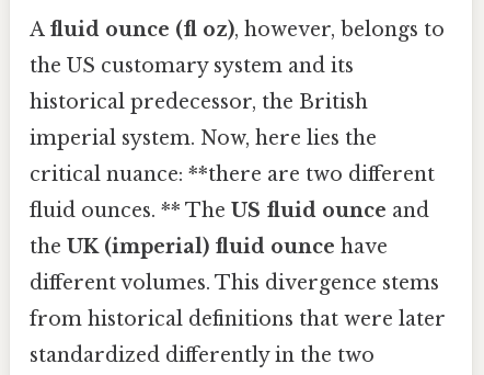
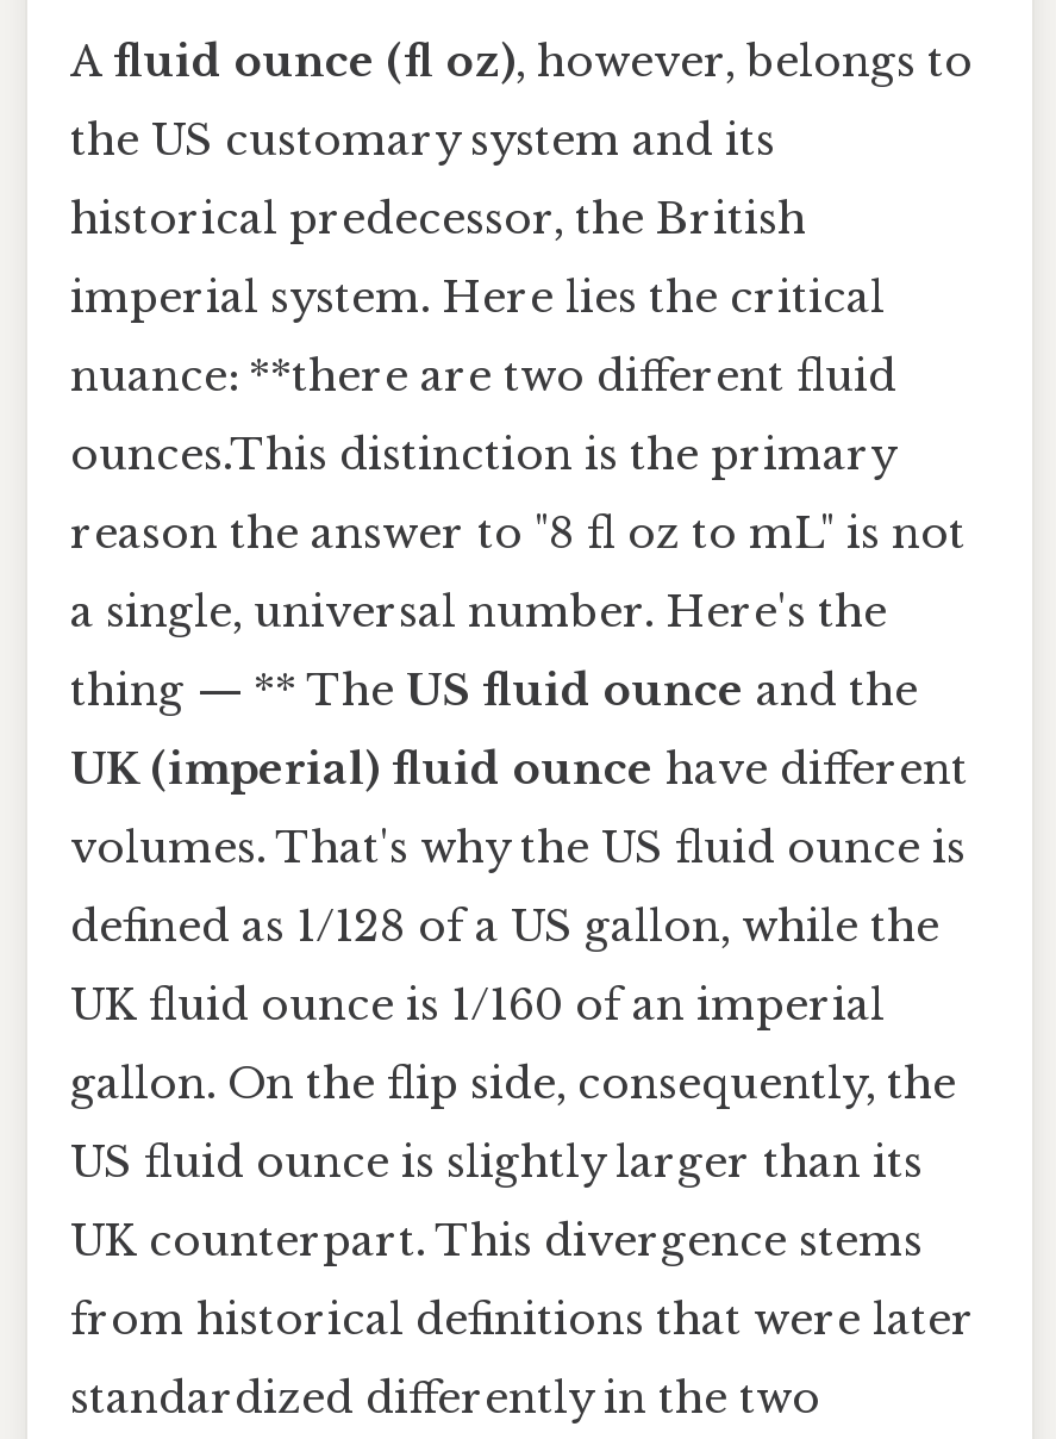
- imperial system. Now, here lies the
- critical nuance: **there are two different
- fluid ounces. ** The US fluid ounce and
- the UK (imperial) fluid ounce have
- different volumes. This divergence stems
+ imperial system. Here lies the critical
+ nuance: **there are two different fluid
+ ounces.This distinction is the primary
+ reason the answer to "8 fl oz to mL" is not
+ a single, universal number. Here's the
+ thing — ** The US fluid ounce and the
+ UK (imperial) fluid ounce have different
+ volumes. That's why the US fluid ounce is
+ defined as 1/128 of a US gallon, while the
+ UK fluid ounce is 1/160 of an imperial
+ gallon. On the flip side, consequently, the
+ US fluid ounce is slightly larger than its
+ UK counterpart. This divergence stems
